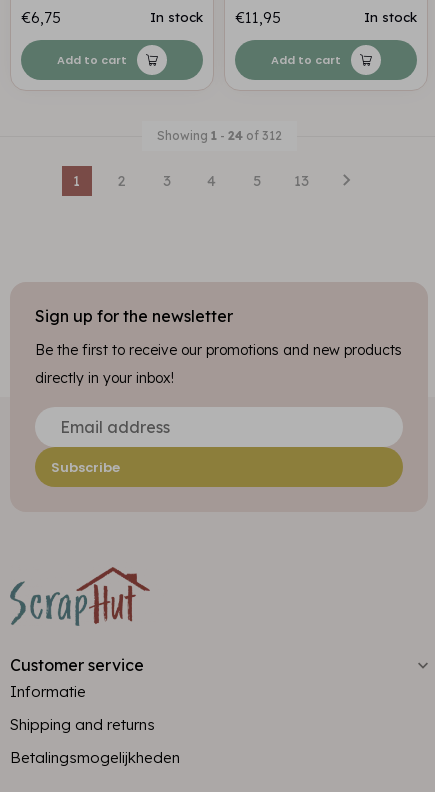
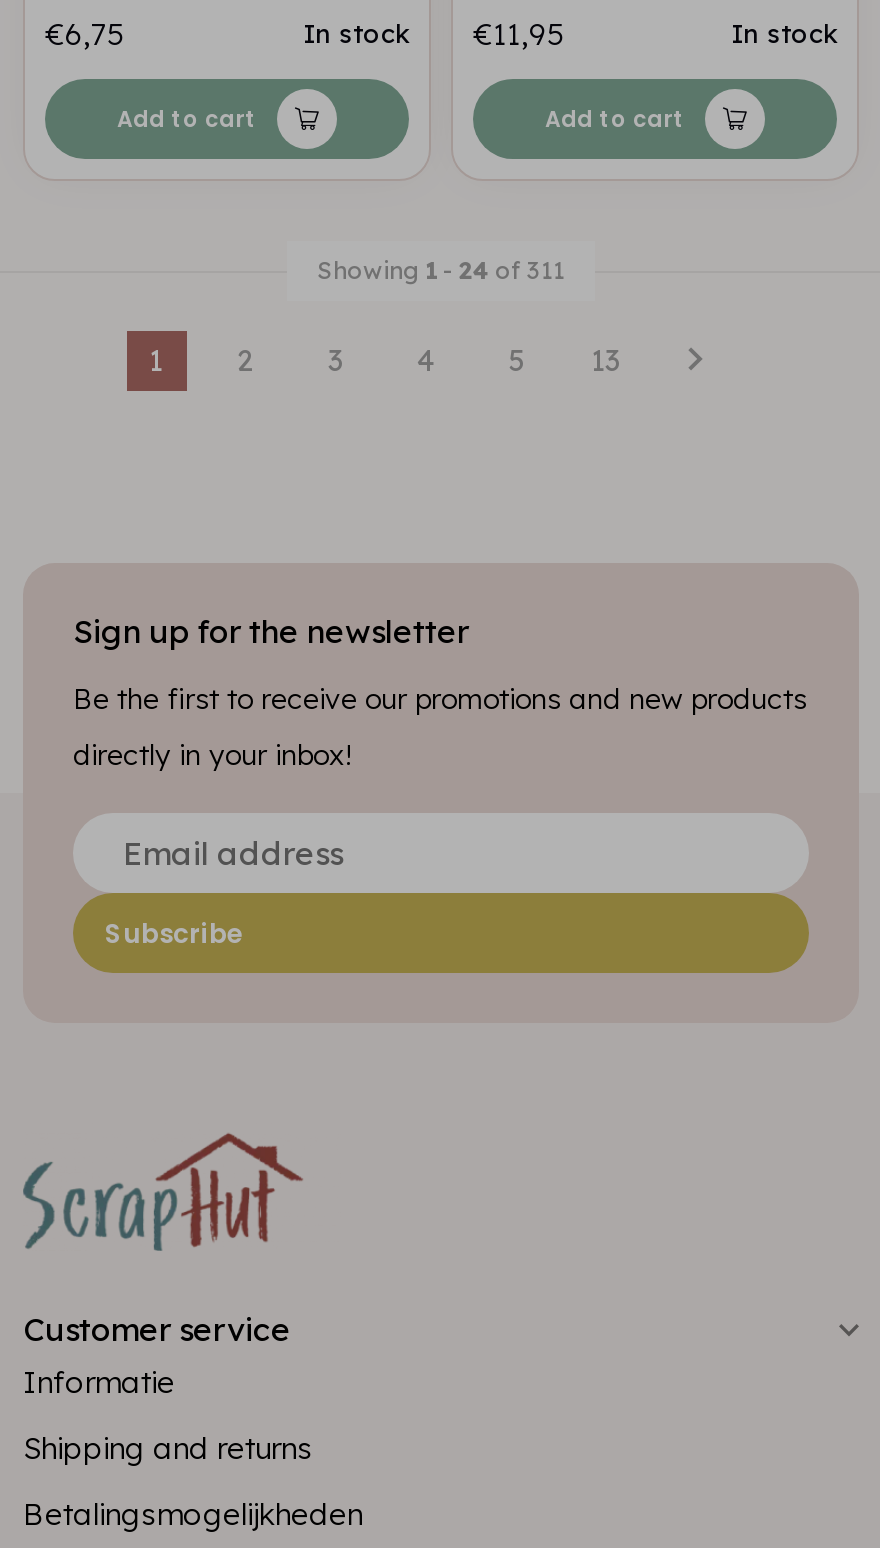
- Showing 1 - 24 of 312
+ Showing 1 - 24 of 311
